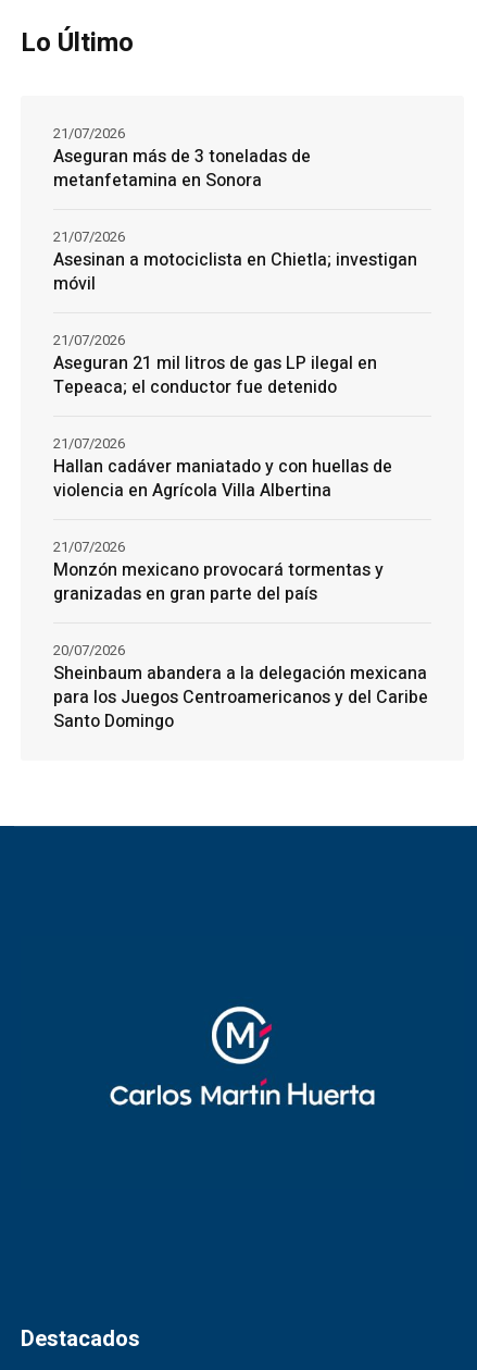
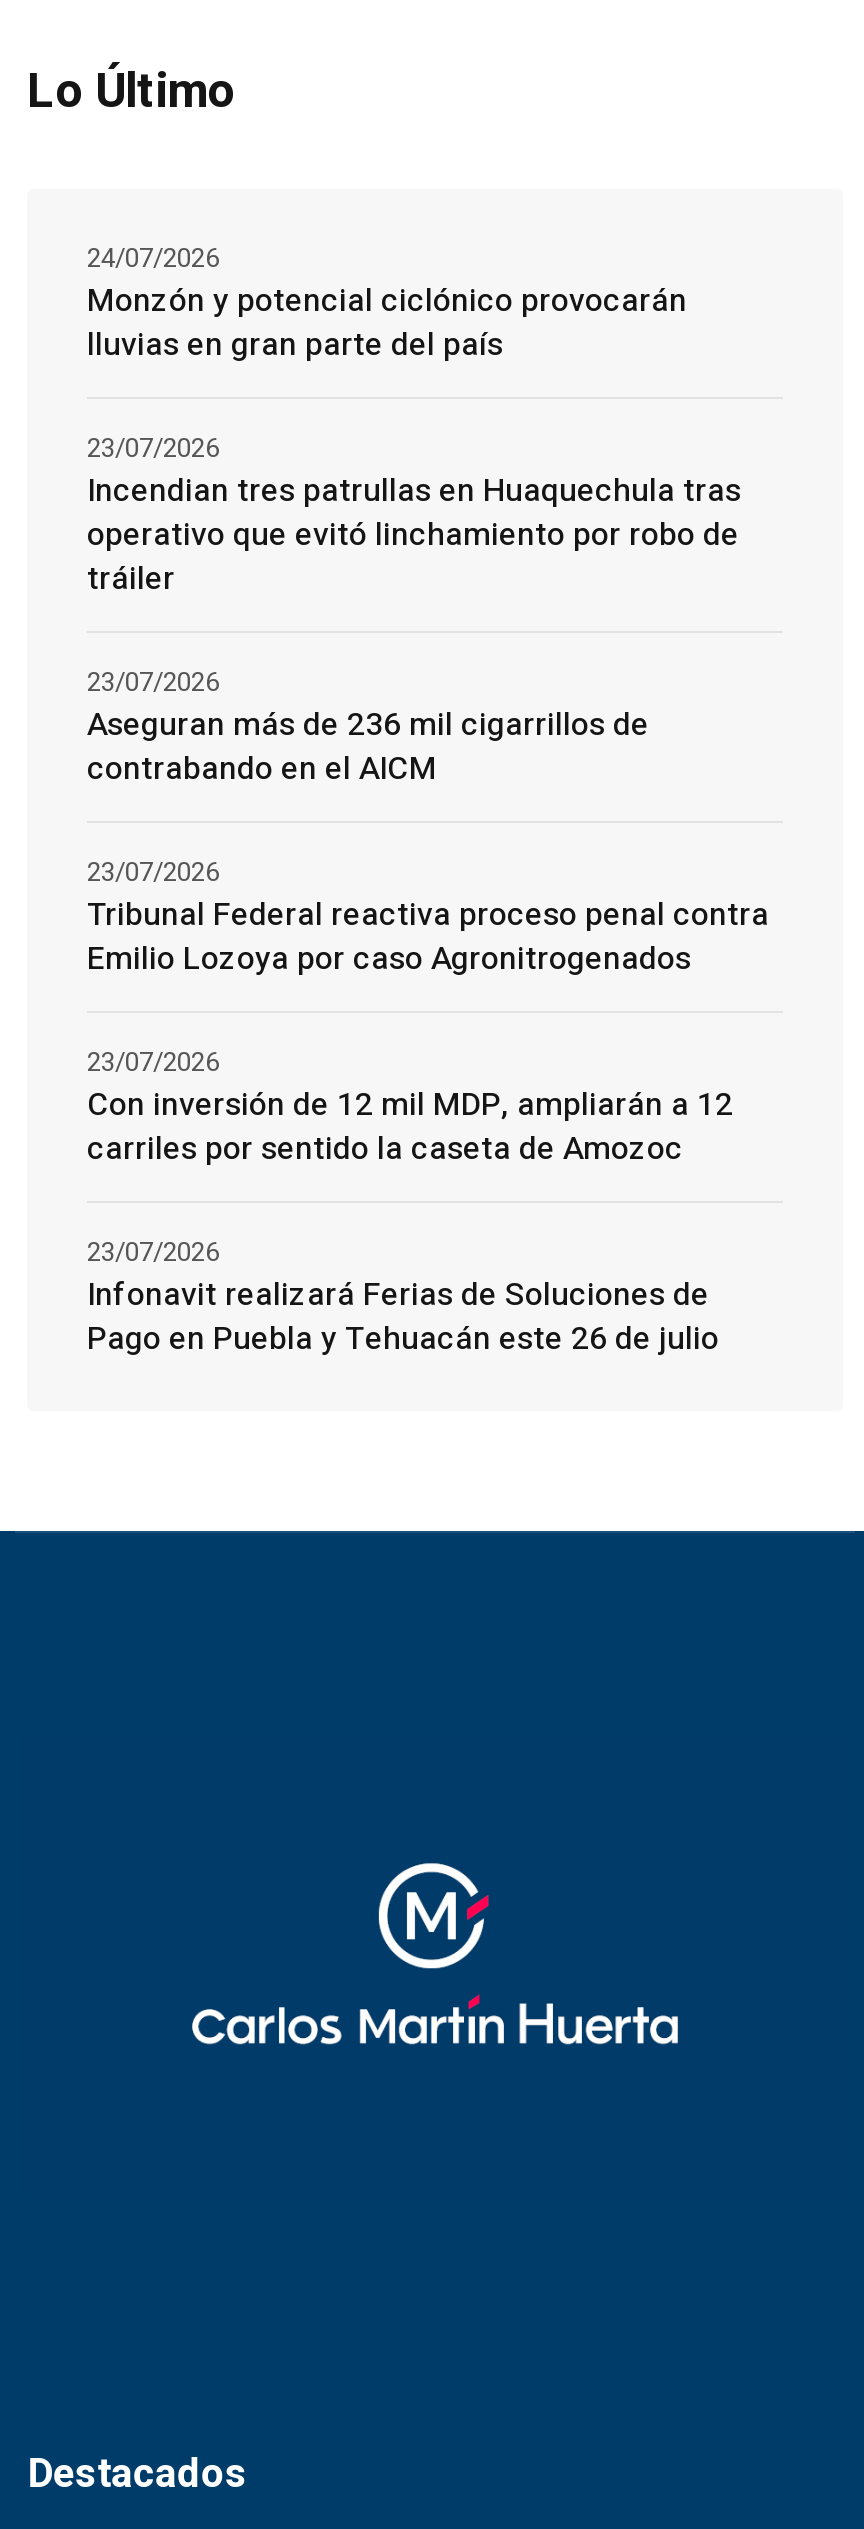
- 21/07/2026
+ 24/07/2026

- Aseguran más de 3 toneladas de
- metanfetamina en Sonora
+ Monzón y potencial ciclónico provocarán
+ lluvias en gran parte del país

- 21/07/2026
+ 23/07/2026

- Asesinan a motociclista en Chietla; investigan
- móvil
+ Incendian tres patrullas en Huaquechula tras
+ operativo que evitó linchamiento por robo de
+ tráiler

- 21/07/2026
+ 23/07/2026

- Aseguran 21 mil litros de gas LP ilegal en
- Tepeaca; el conductor fue detenido
+ Aseguran más de 236 mil cigarrillos de
+ contrabando en el AICM

- 21/07/2026
+ 23/07/2026

- Hallan cadáver maniatado y con huellas de
- violencia en Agrícola Villa Albertina
+ Tribunal Federal reactiva proceso penal contra
+ Emilio Lozoya por caso Agronitrogenados

- 21/07/2026
+ 23/07/2026

- Monzón mexicano provocará tormentas y
- granizadas en gran parte del país
+ Con inversión de 12 mil MDP, ampliarán a 12
+ carriles por sentido la caseta de Amozoc

- 20/07/2026
+ 23/07/2026

- Sheinbaum abandera a la delegación mexicana
- para los Juegos Centroamericanos y del Caribe
- Santo Domingo
+ Infonavit realizará Ferias de Soluciones de
+ Pago en Puebla y Tehuacán este 26 de julio
